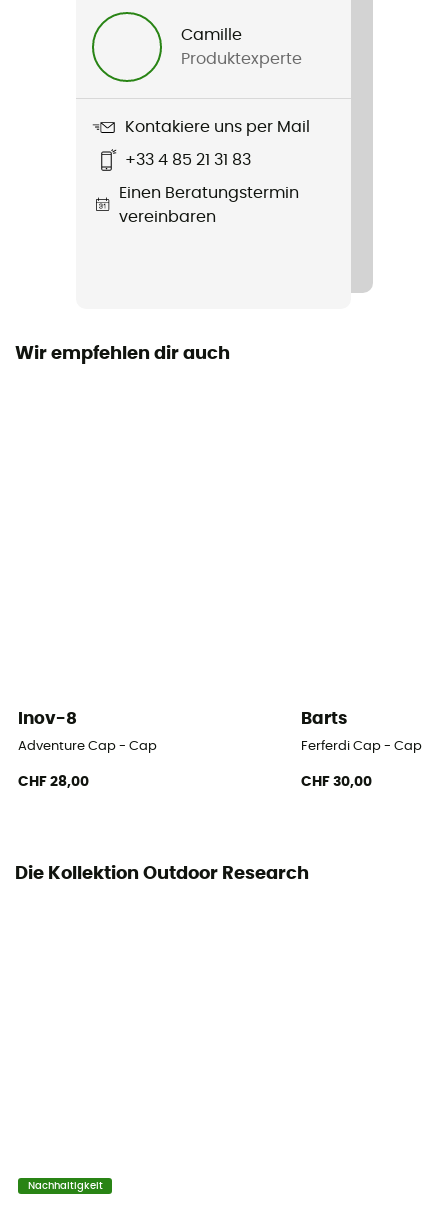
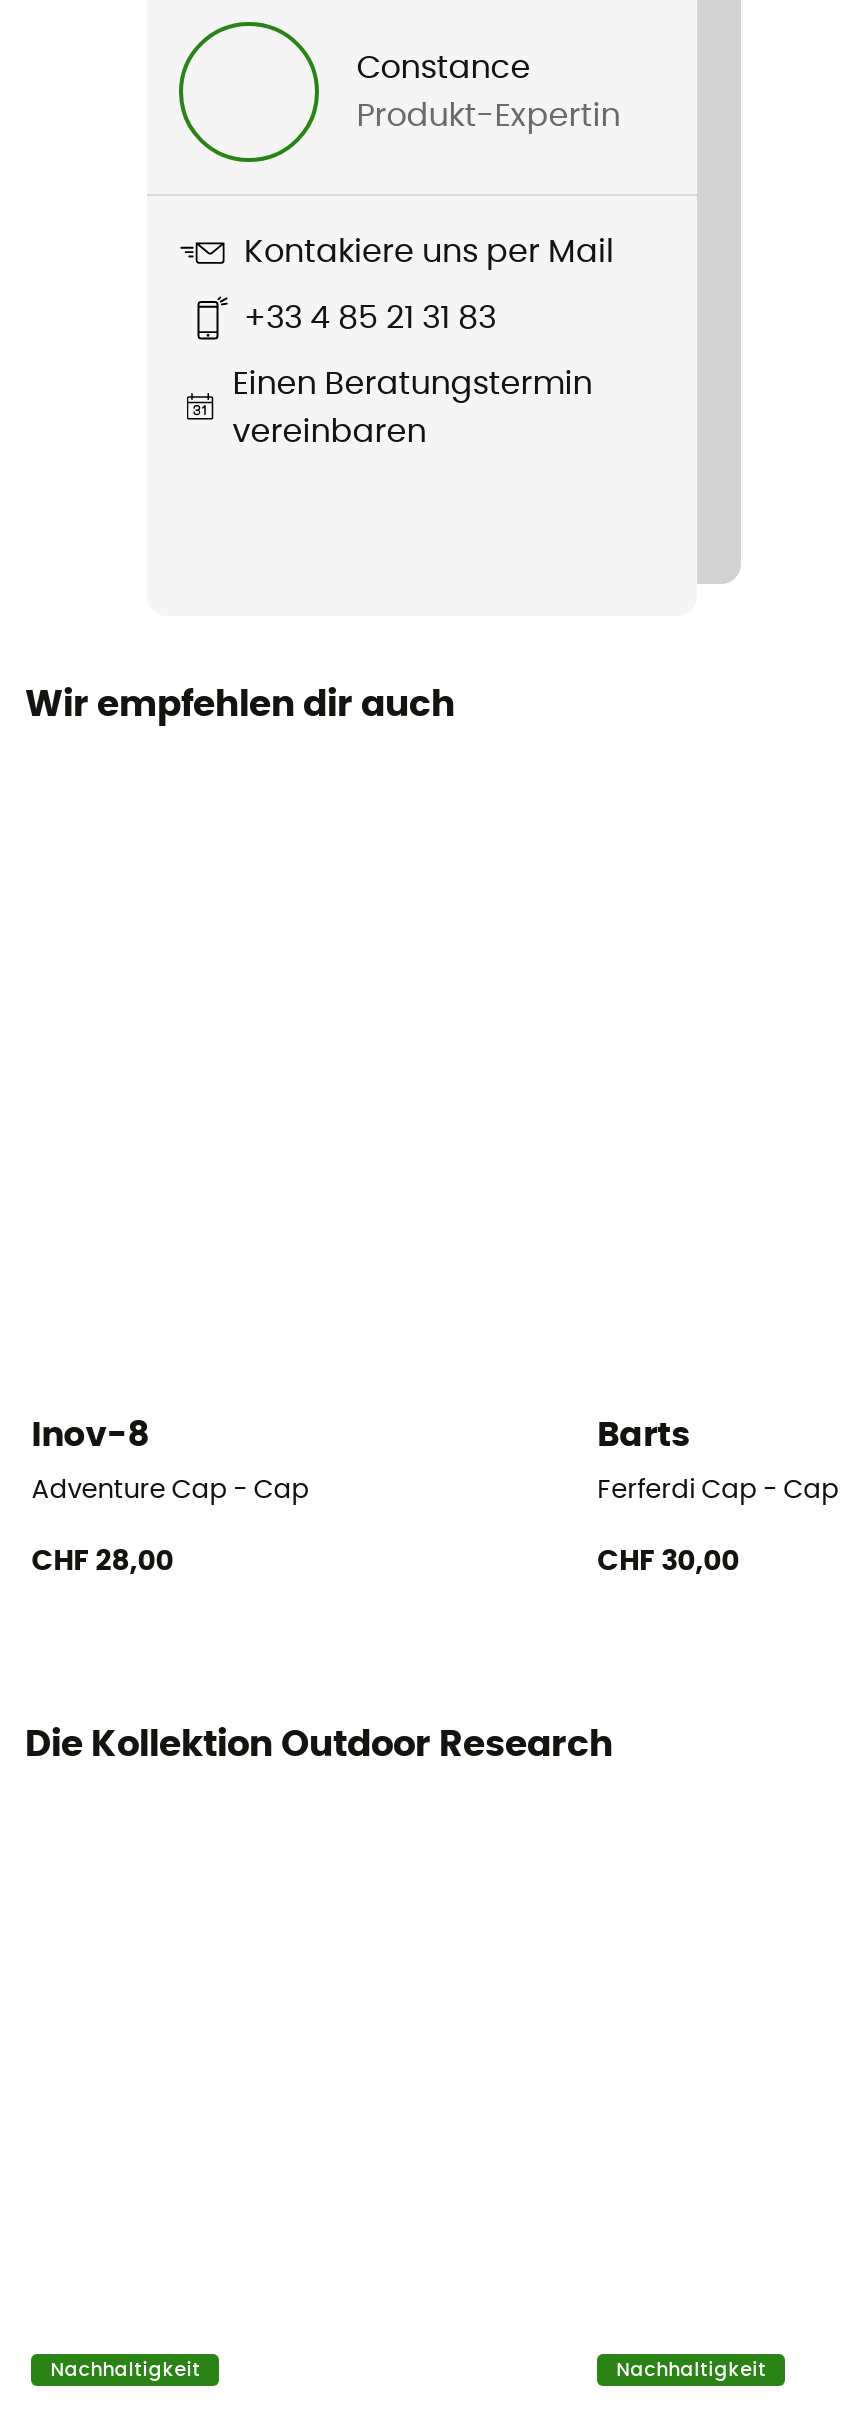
- Camille
+ Constance

- Produktexperte
+ Produkt-Expertin

+ Nachhaltigkeit
